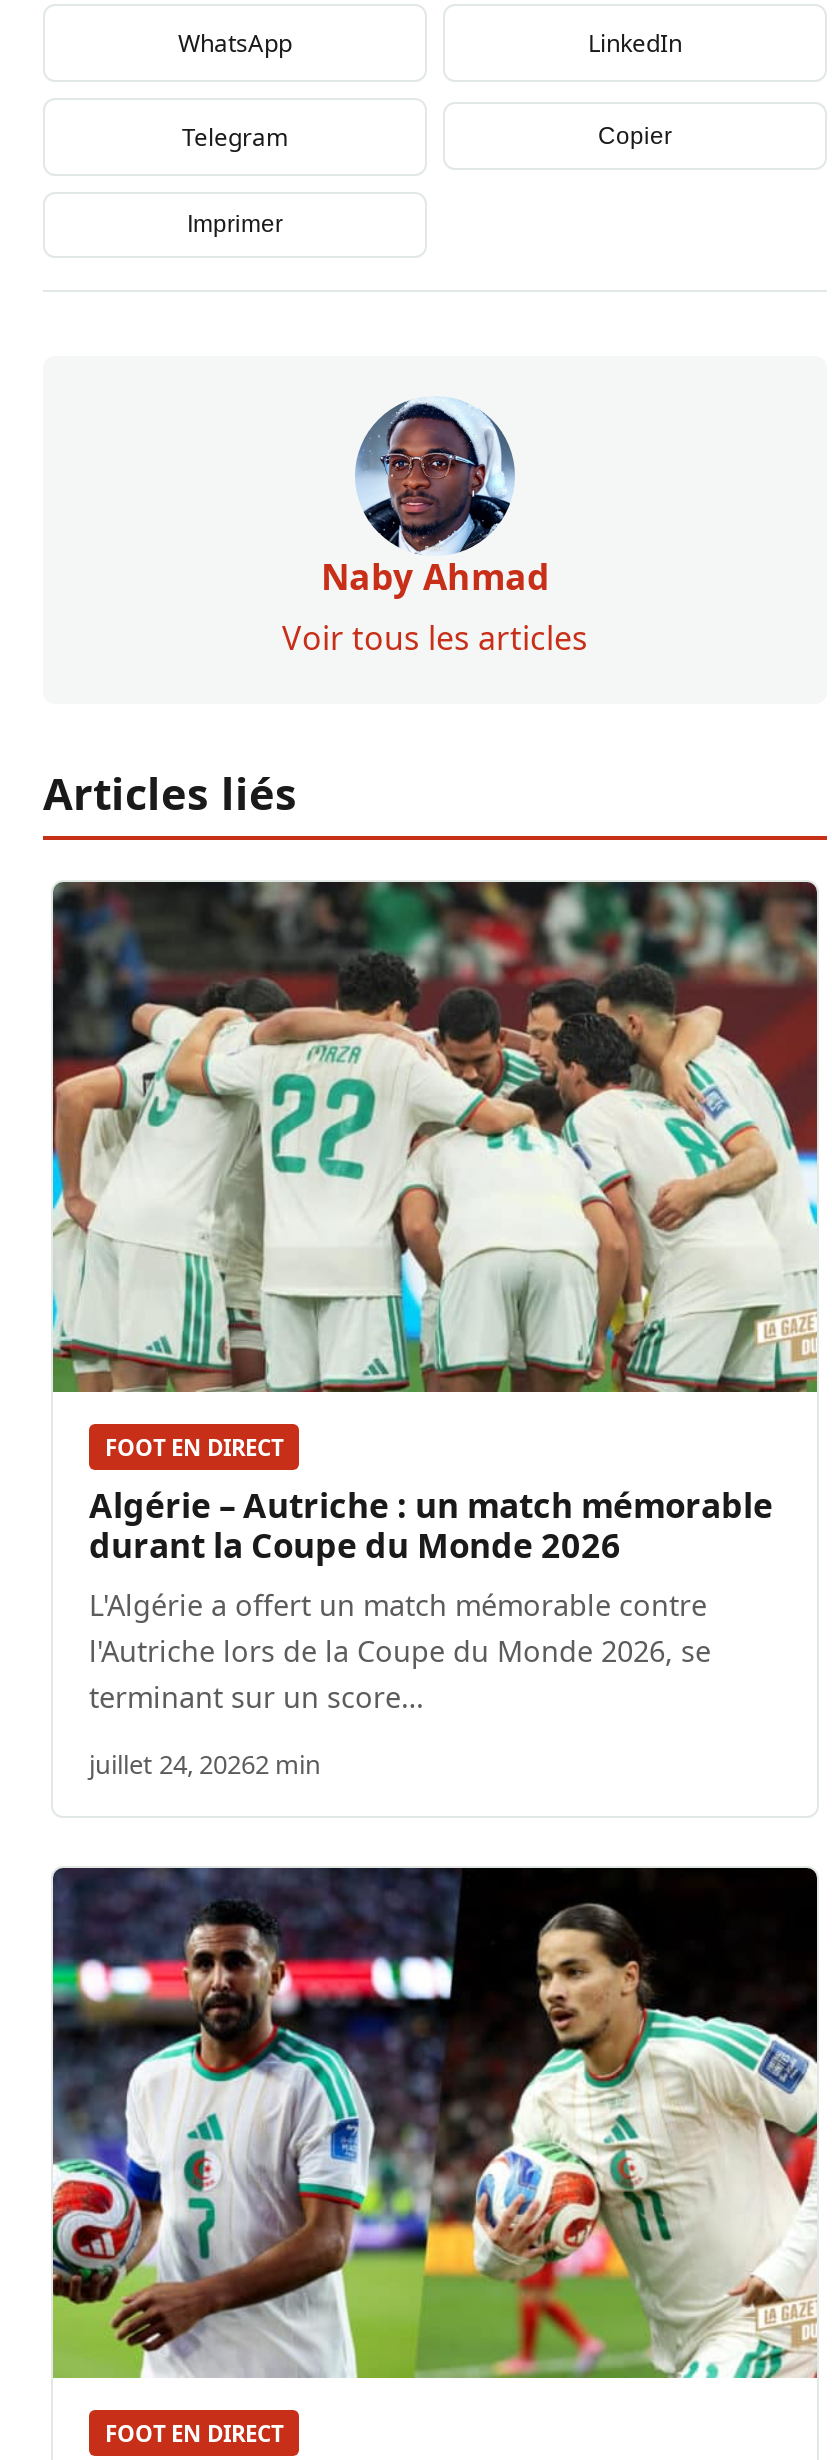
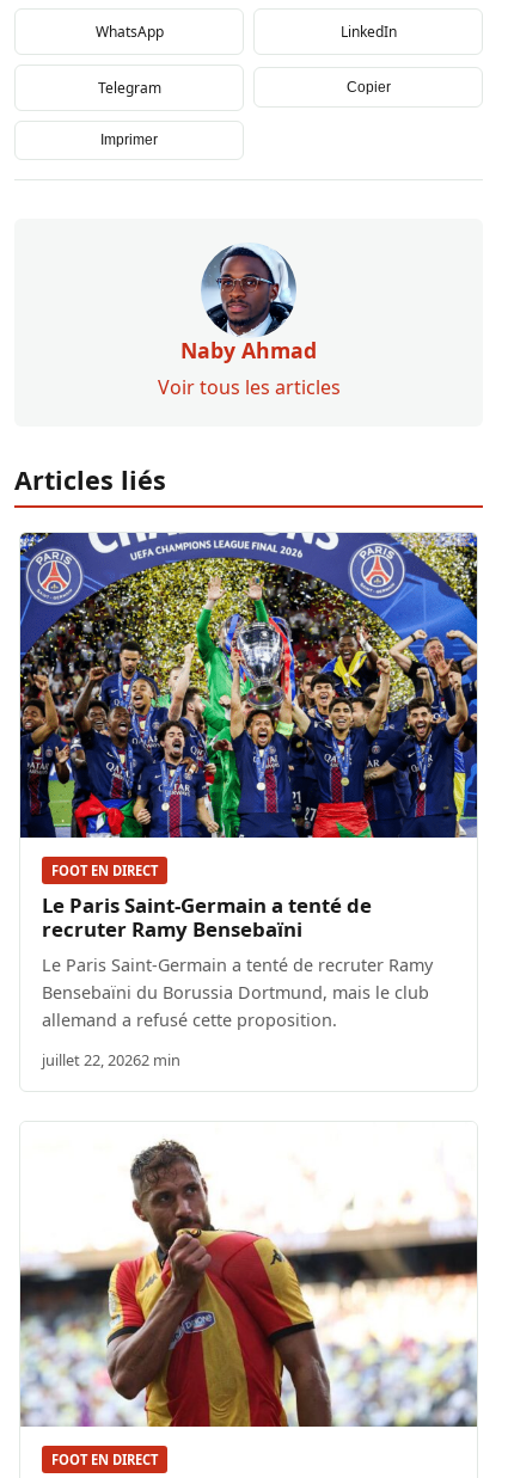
- [image]
+ [image]

- Algérie – Autriche : un match mémorable
- durant la Coupe du Monde 2026
- L'Algérie a offert un match mémorable contre
- l'Autriche lors de la Coupe du Monde 2026, se
- terminant sur un score…
+ Le Paris Saint-Germain a tenté de
+ recruter Ramy Bensebaïni
+ Le Paris Saint-Germain a tenté de recruter Ramy
+ Bensebaïni du Borussia Dortmund, mais le club
+ allemand a refusé cette proposition.

- juillet 24, 20262 min
+ juillet 22, 20262 min

- [image]
+ [image]
